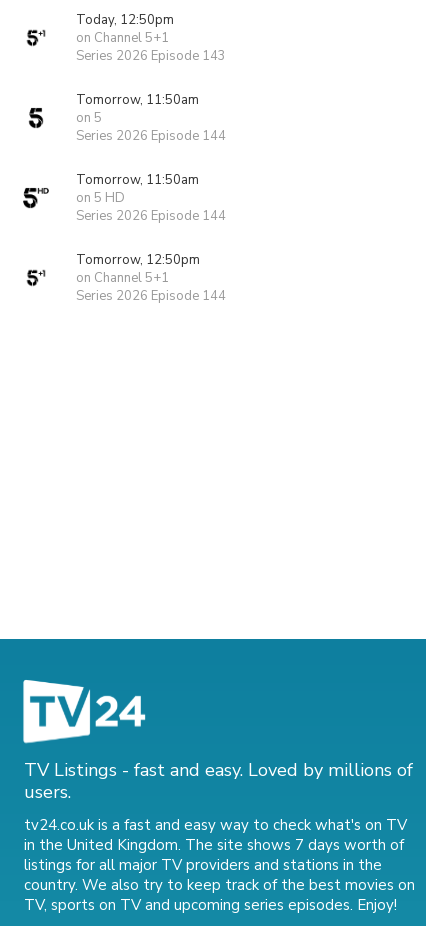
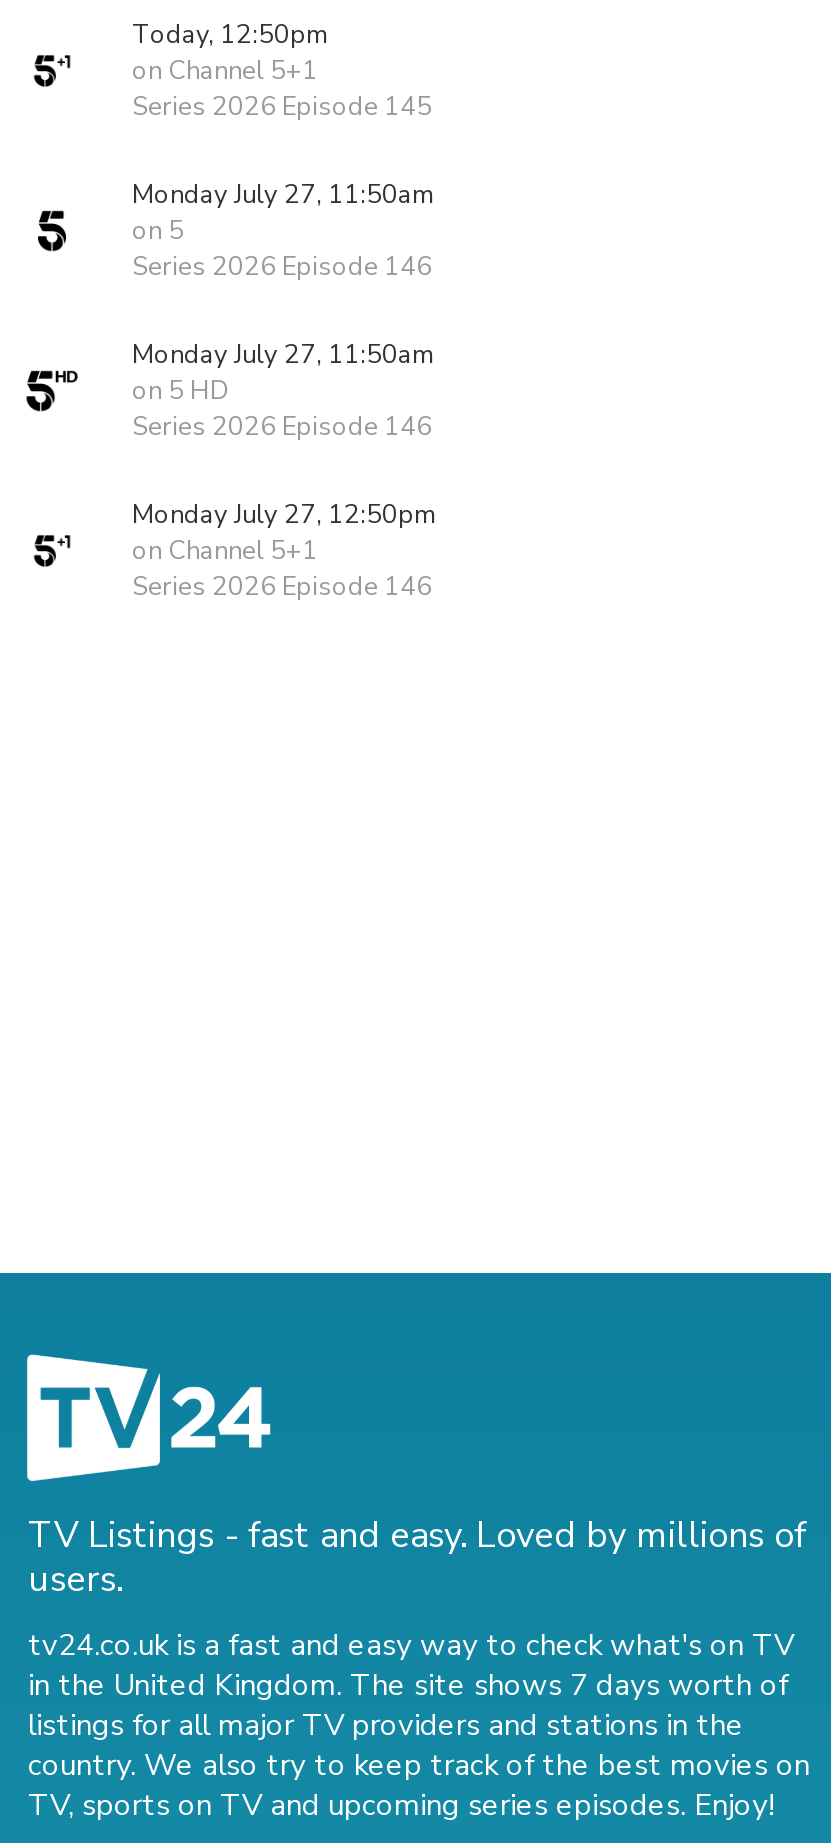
- Series 2026 Episode 143
+ Series 2026 Episode 145

- Tomorrow, 11:50am
+ Monday July 27, 11:50am

- Series 2026 Episode 144
+ Series 2026 Episode 146

- Tomorrow, 11:50am
+ Monday July 27, 11:50am

- Series 2026 Episode 144
+ Series 2026 Episode 146

- Tomorrow, 12:50pm
+ Monday July 27, 12:50pm

- Series 2026 Episode 144
+ Series 2026 Episode 146
